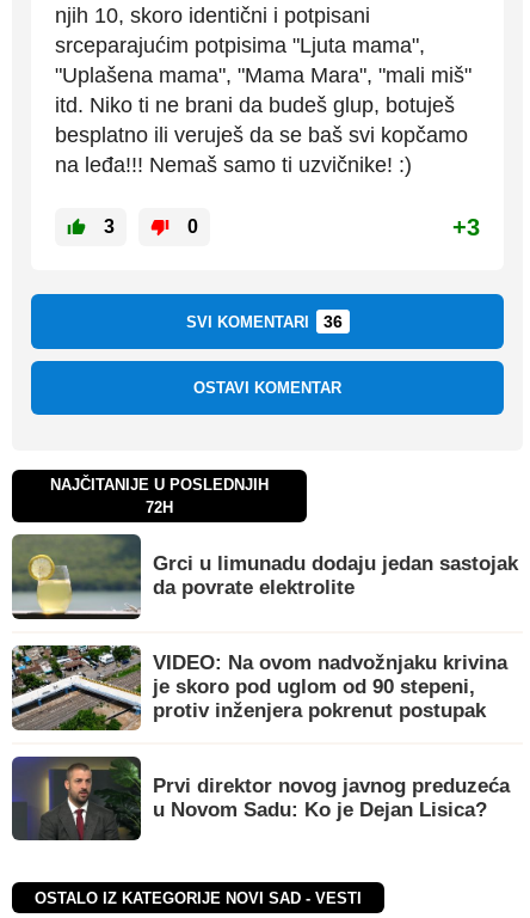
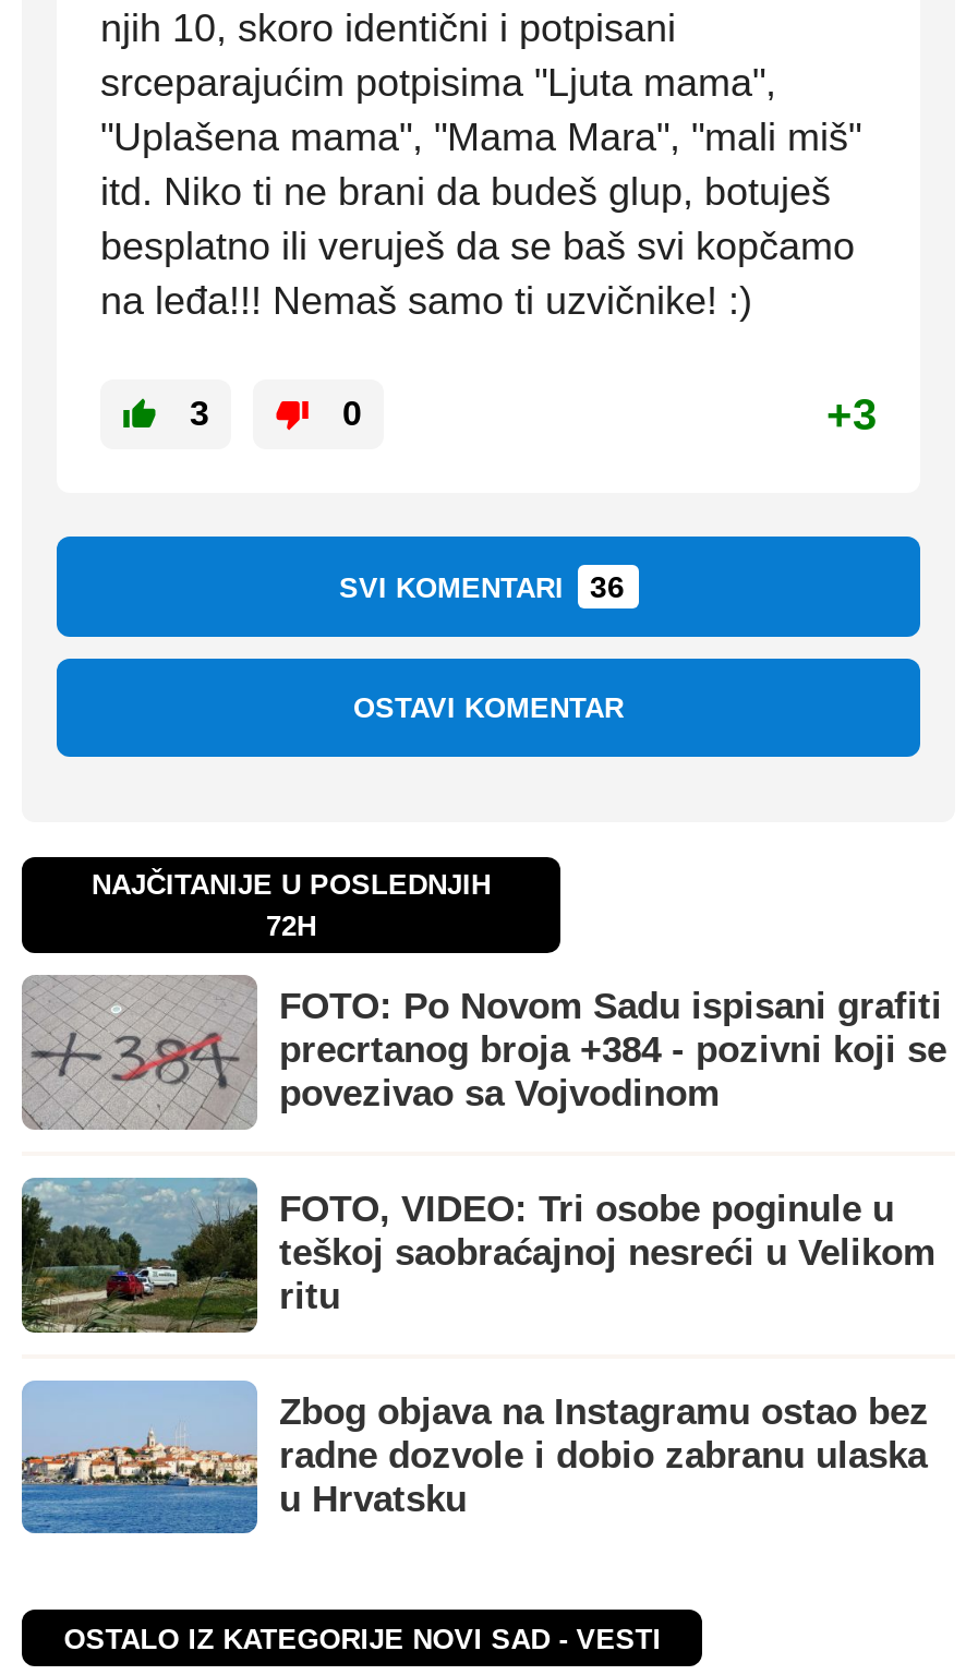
- [image]
- Grci u limunadu dodaju jedan sastojak
- da povrate elektrolite
+ [image]
+ FOTO: Po Novom Sadu ispisani grafiti
+ precrtanog broja +384 - pozivni koji se
+ povezivao sa Vojvodinom

- [image]
- VIDEO: Na ovom nadvožnjaku krivina
- je skoro pod uglom od 90 stepeni,
- protiv inženjera pokrenut postupak
+ [image]
+ FOTO, VIDEO: Tri osobe poginule u
+ teškoj saobraćajnoj nesreći u Velikom
+ ritu

- [image]
- Prvi direktor novog javnog preduzeća
- u Novom Sadu: Ko je Dejan Lisica?
+ [image]
+ Zbog objava na Instagramu ostao bez
+ radne dozvole i dobio zabranu ulaska
+ u Hrvatsku
